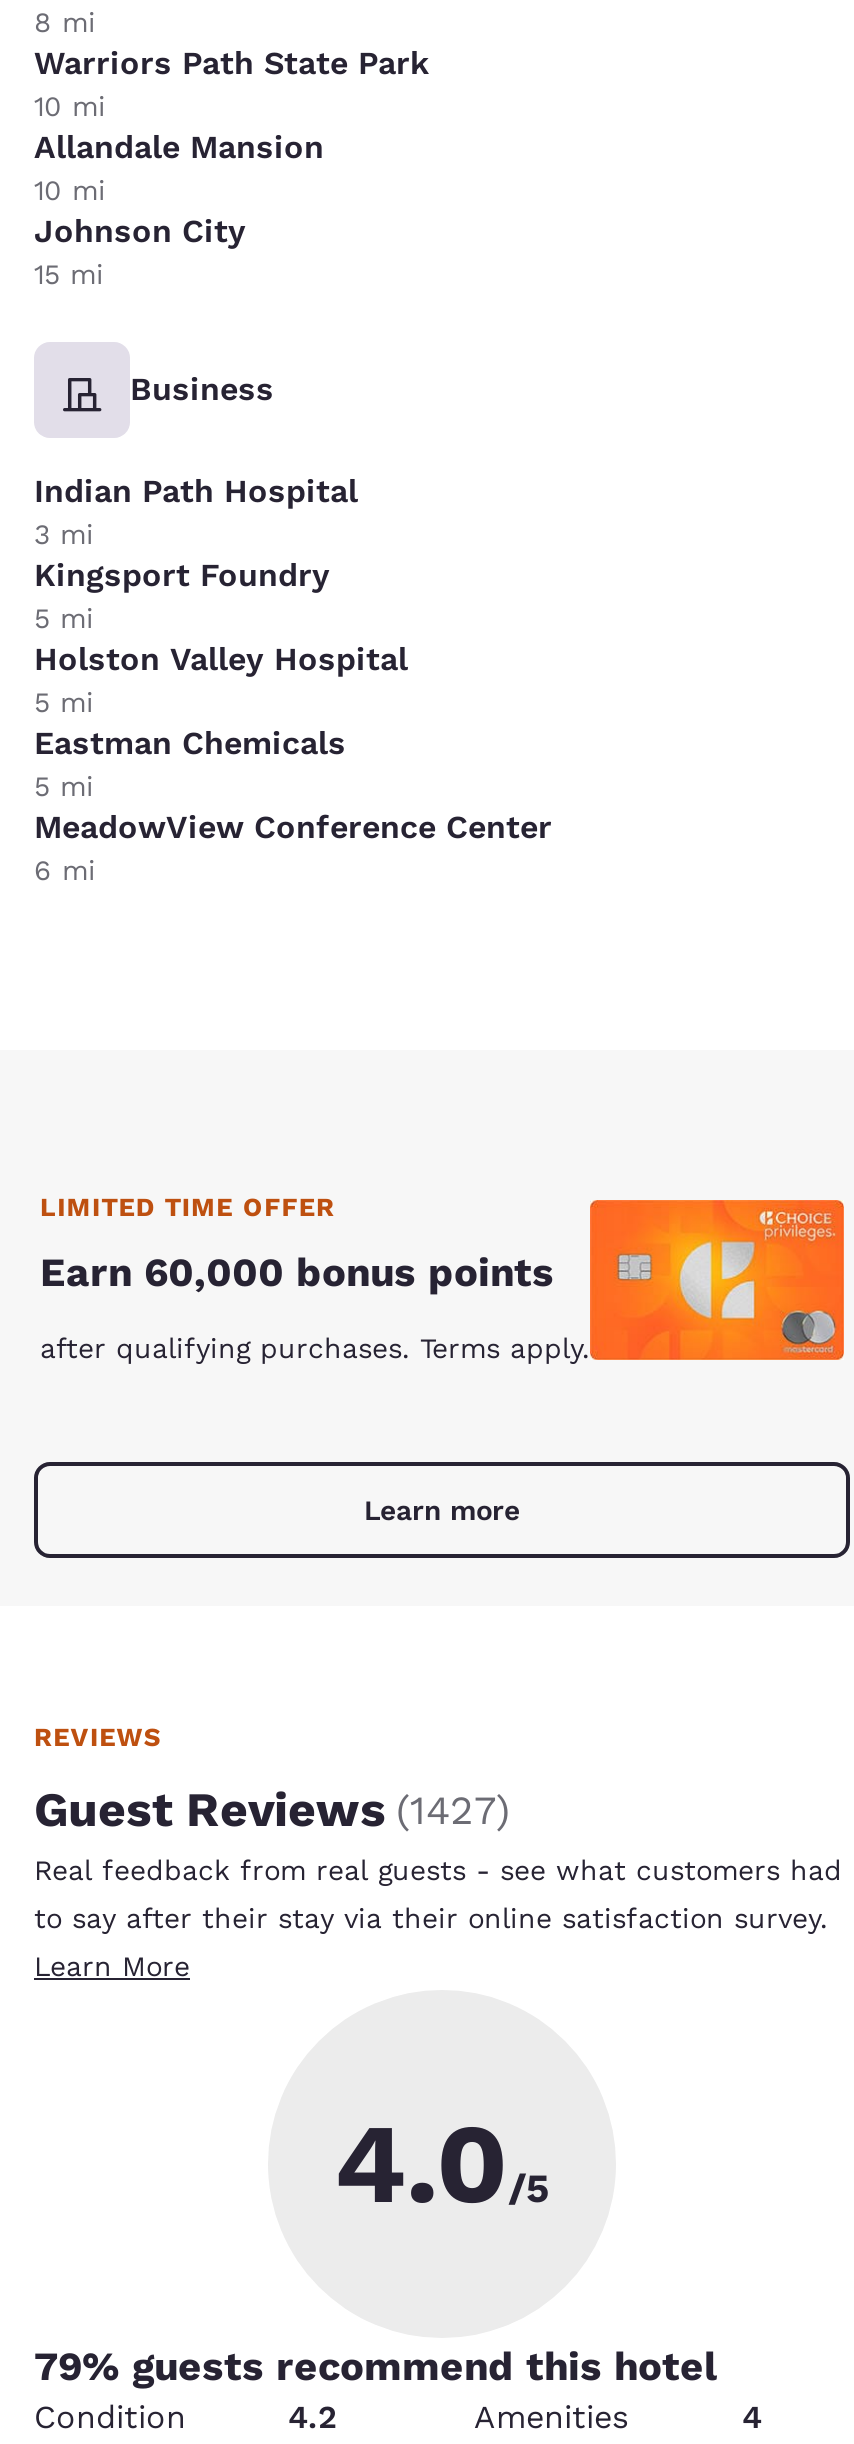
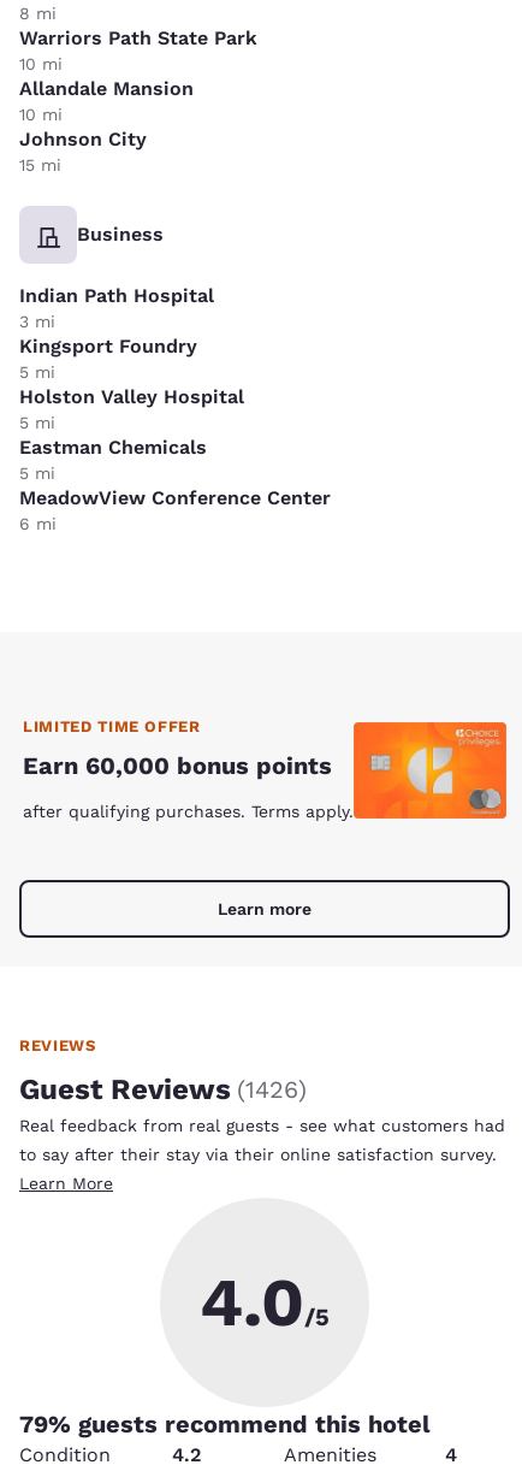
- Guest Reviews (1427)
+ Guest Reviews (1426)
